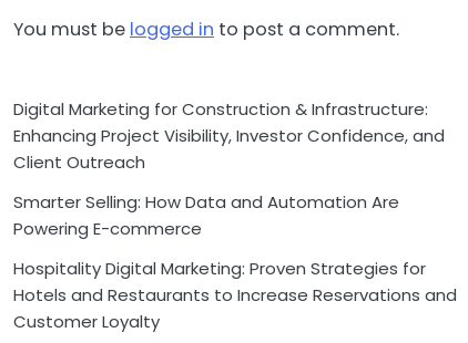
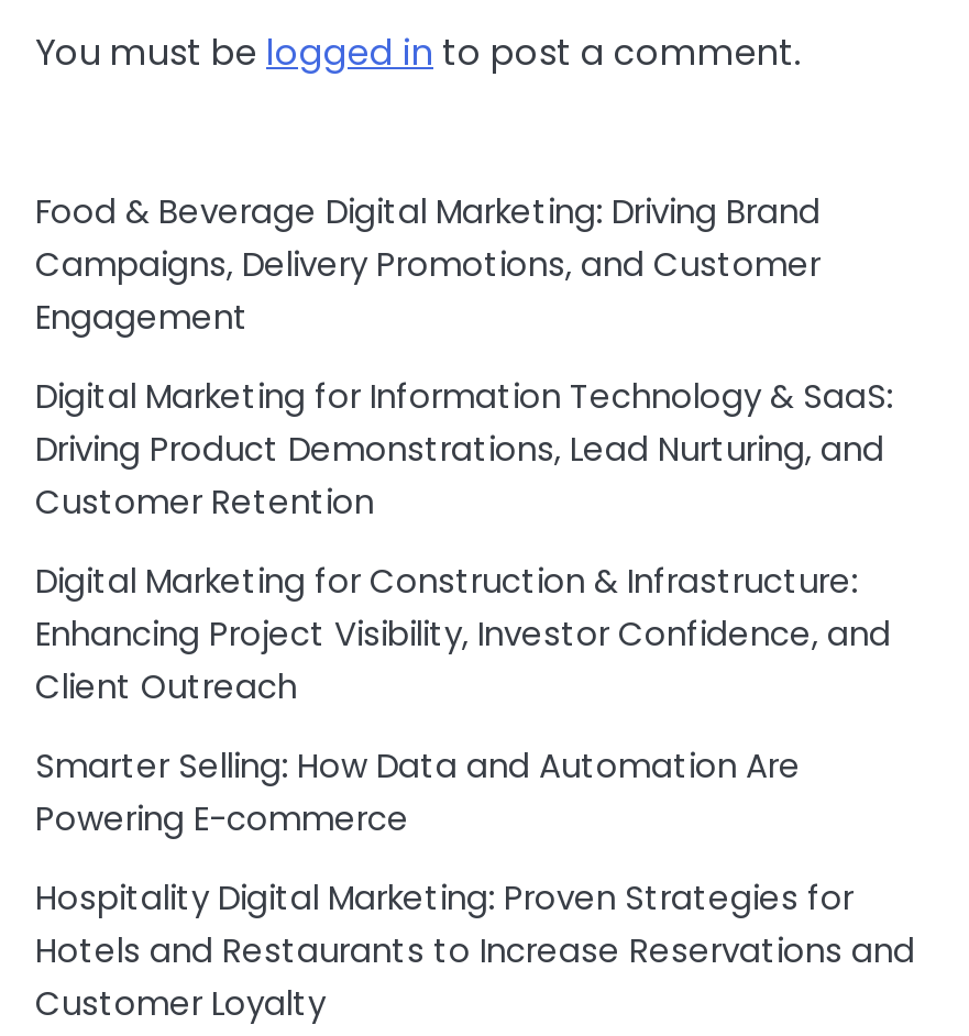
+ Food & Beverage Digital Marketing: Driving Brand
+ Campaigns, Delivery Promotions, and Customer
+ Engagement
+ Digital Marketing for Information Technology & SaaS:
+ Driving Product Demonstrations, Lead Nurturing, and
+ Customer Retention
